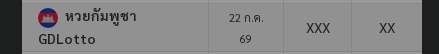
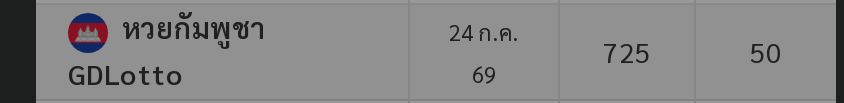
- 22 ก.ค.
+ 24 ก.ค.

- XXX
- XX
+ 725
+ 50
